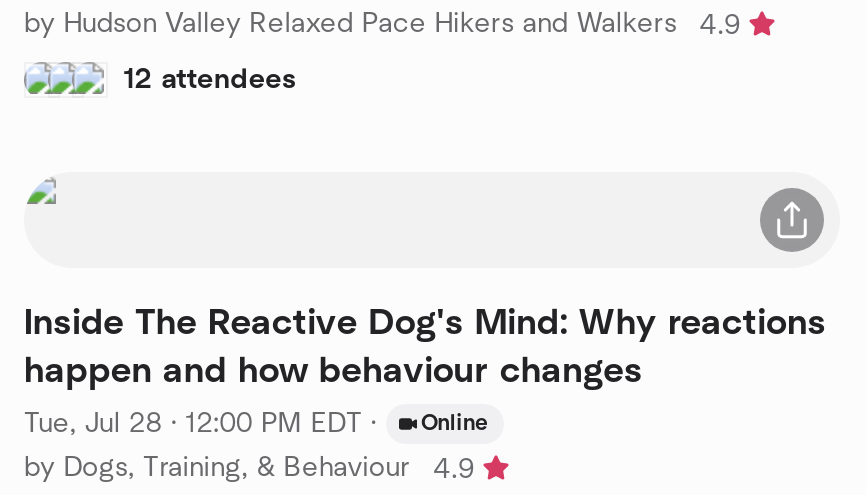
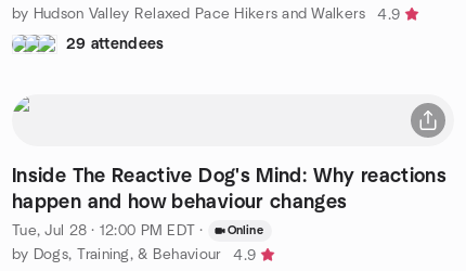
- 12 attendees
+ 29 attendees
